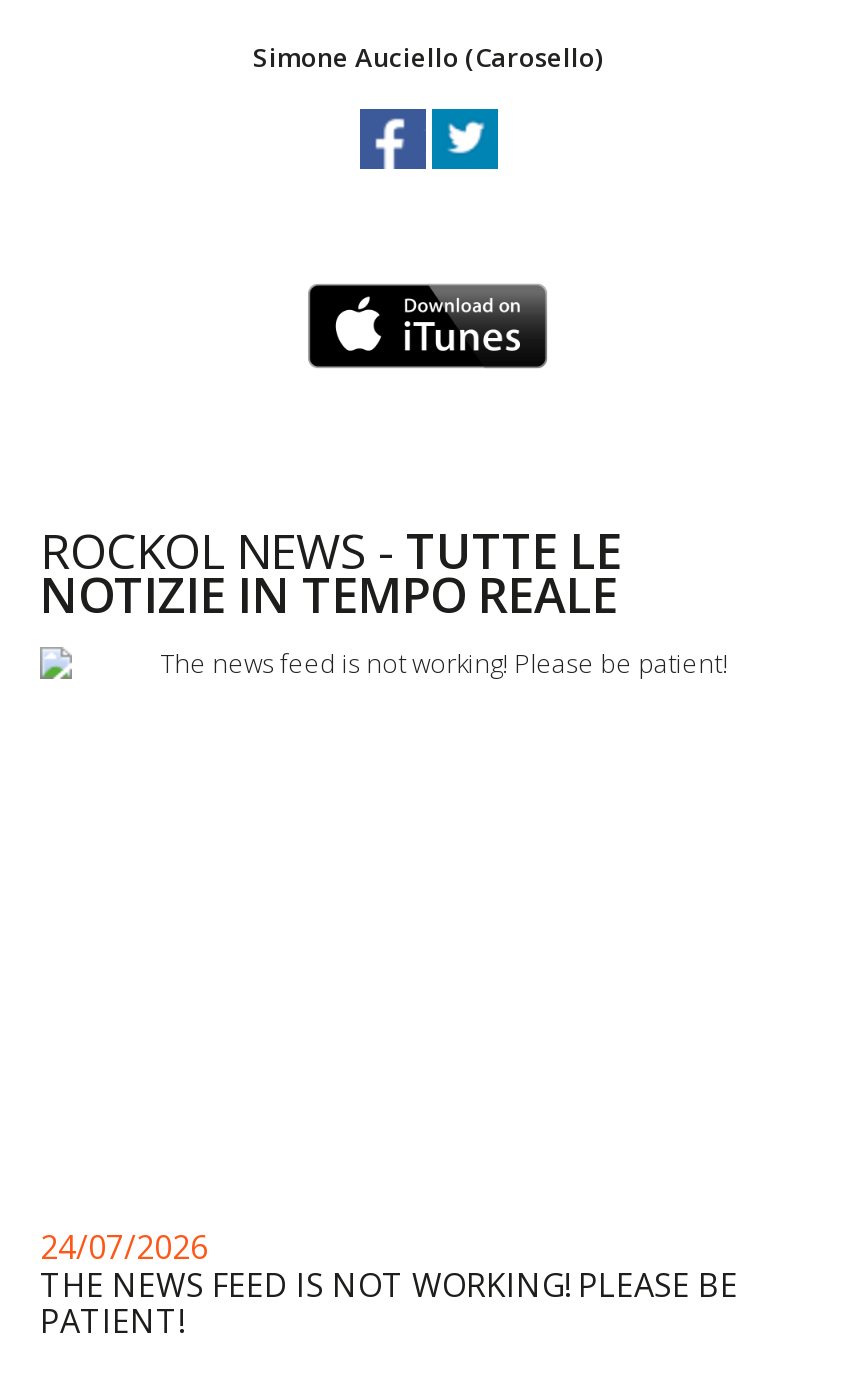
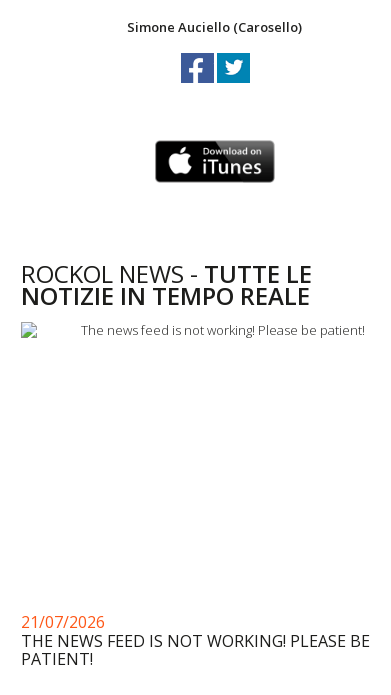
- 24/07/2026
+ 21/07/2026
